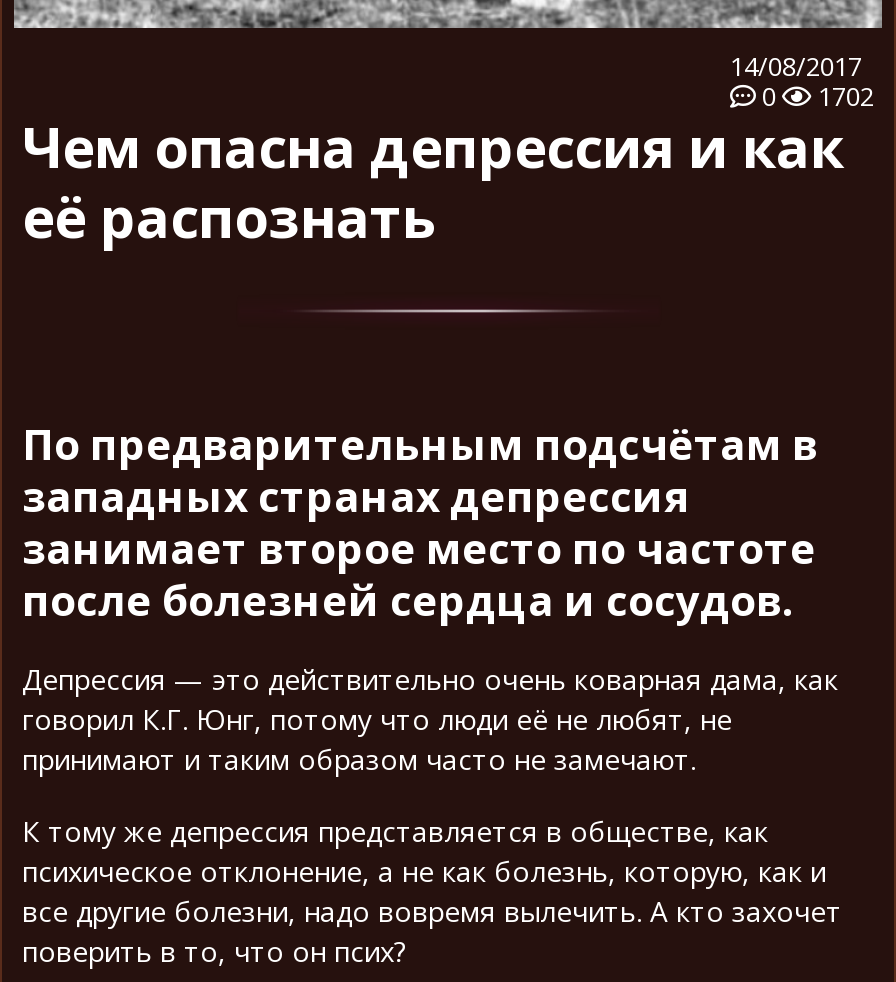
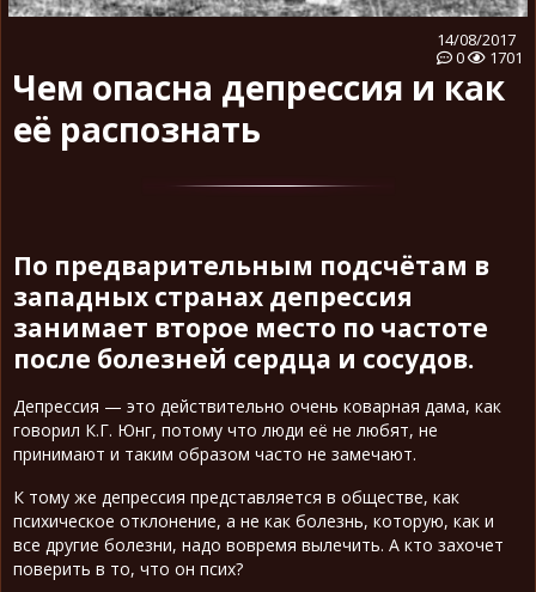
- 0 1702
+ 0 1701
